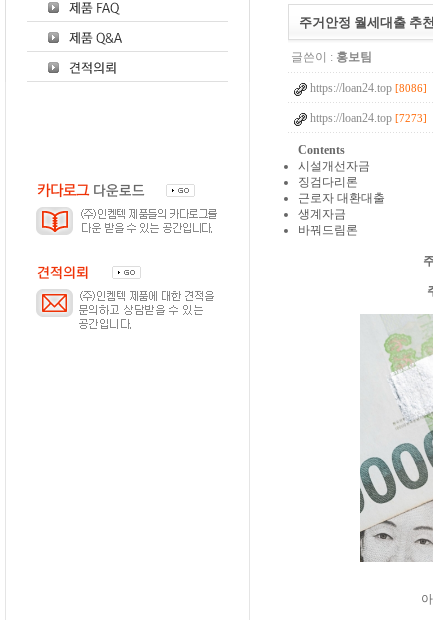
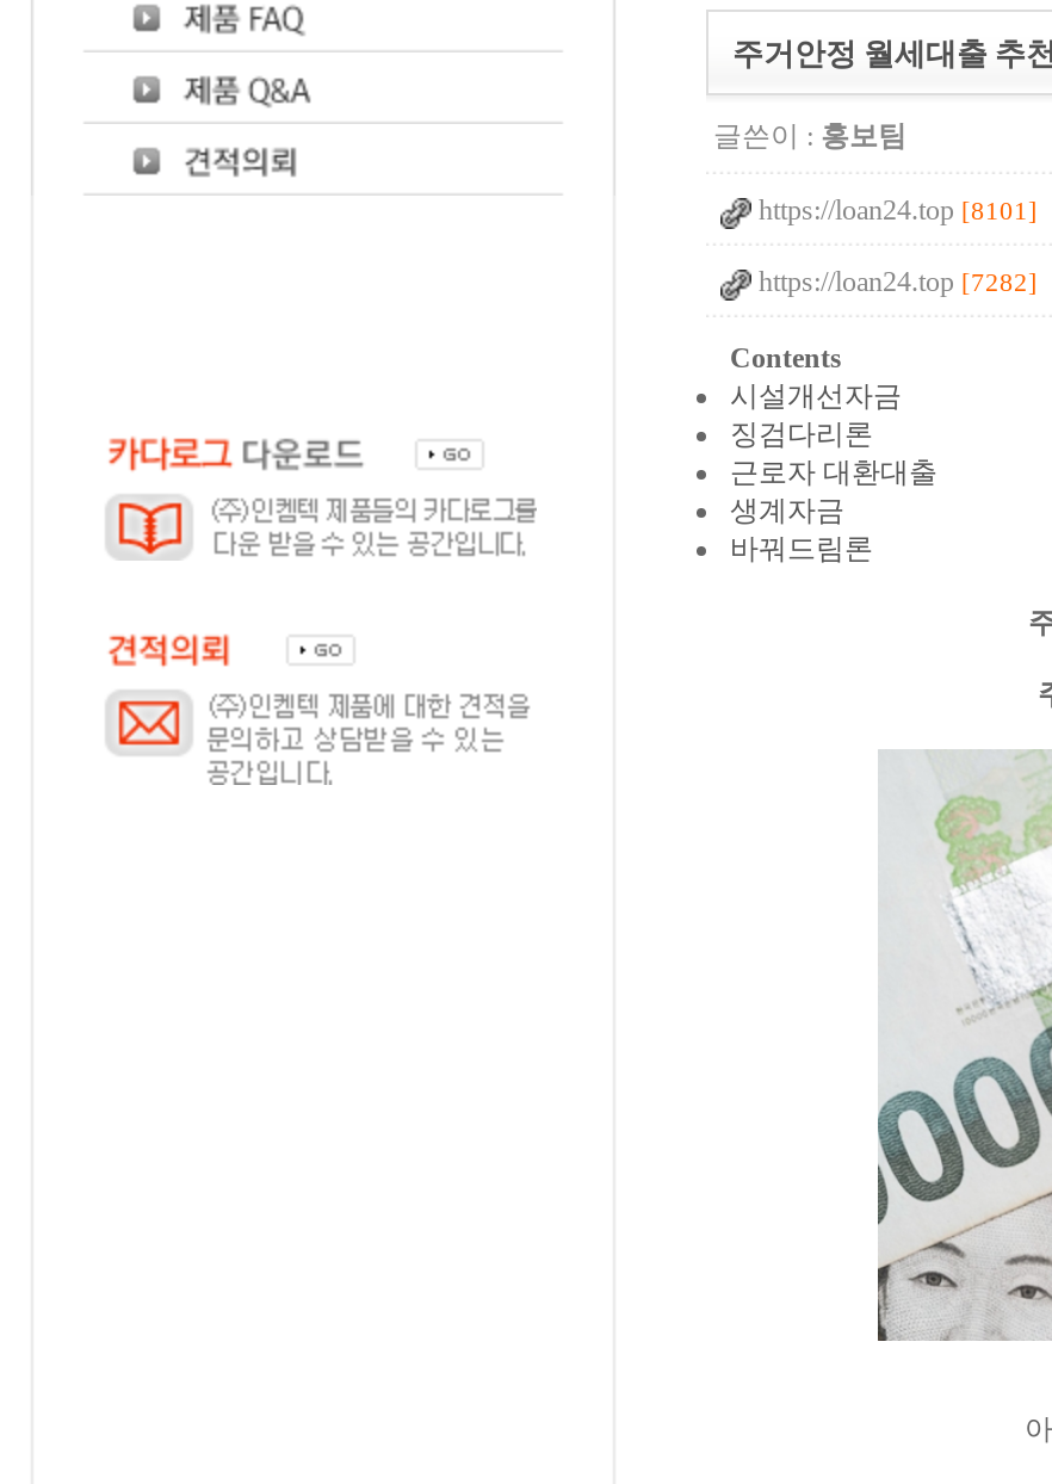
- https://loan24.top [8086]
+ https://loan24.top [8101]

- https://loan24.top [7273]
+ https://loan24.top [7282]
